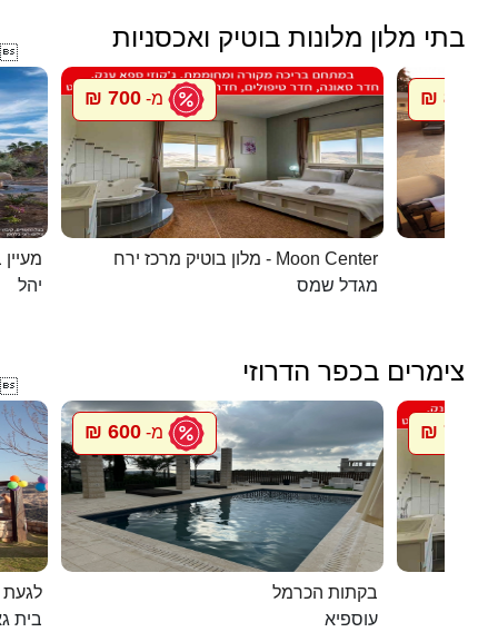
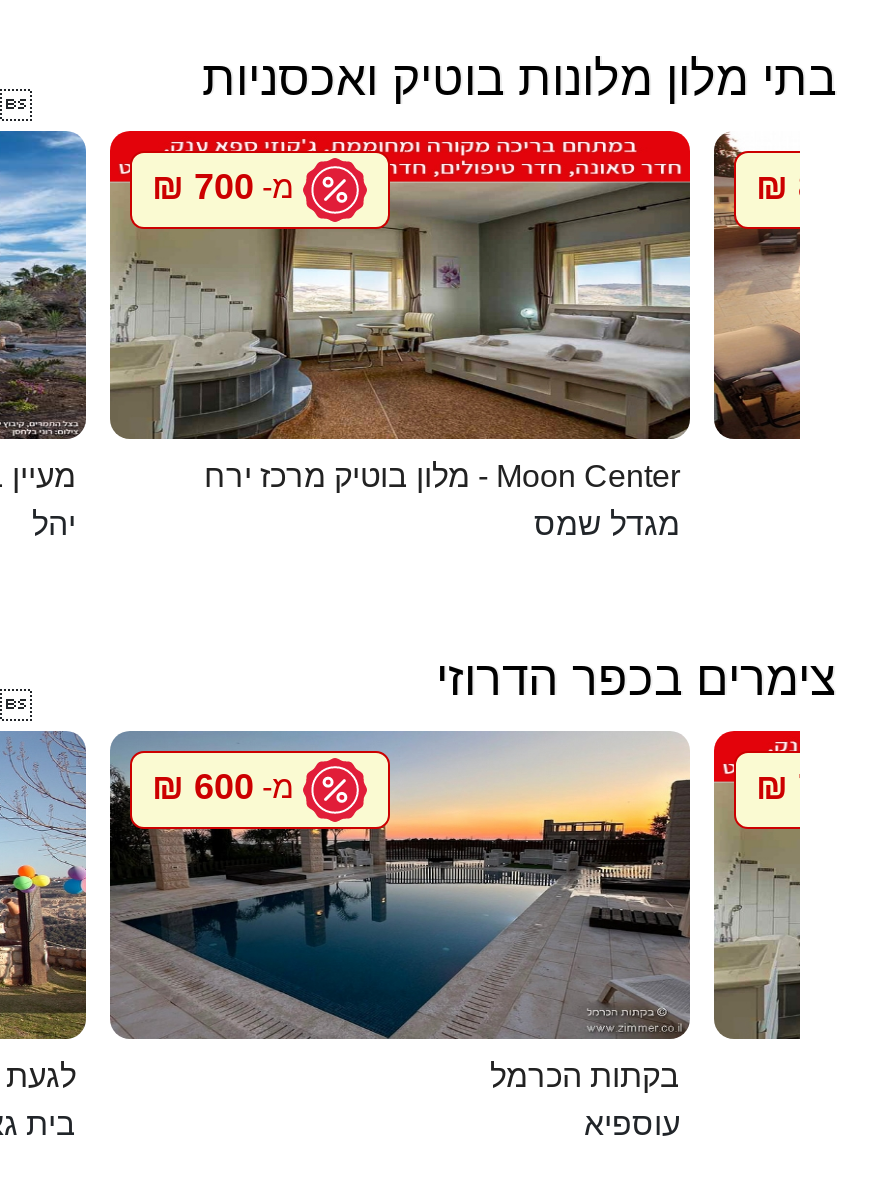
- [image]
+ [image]
